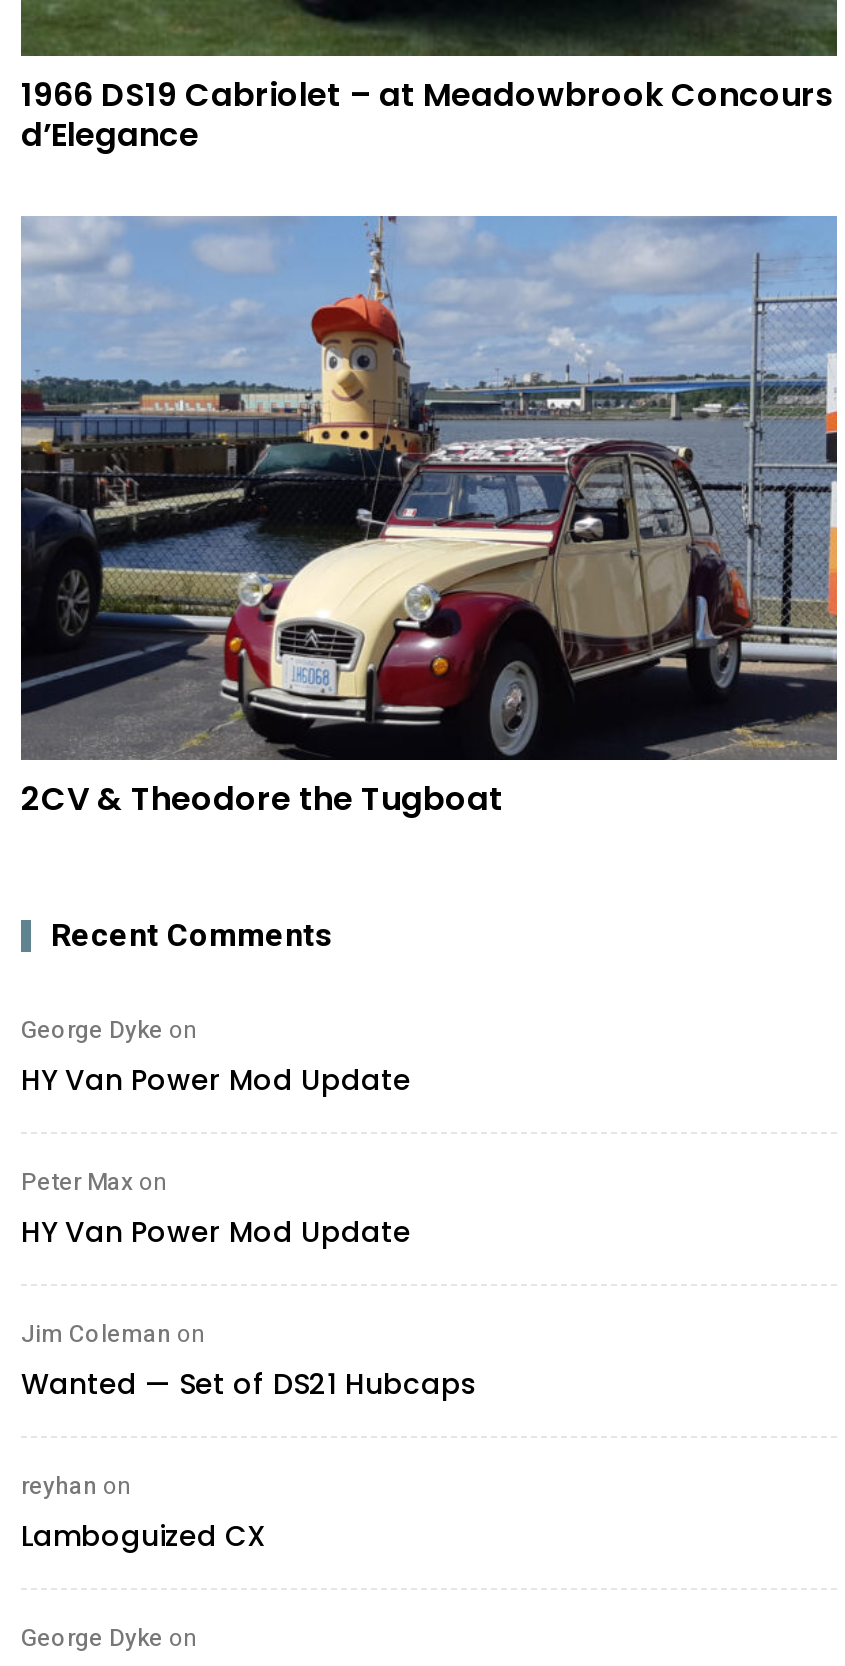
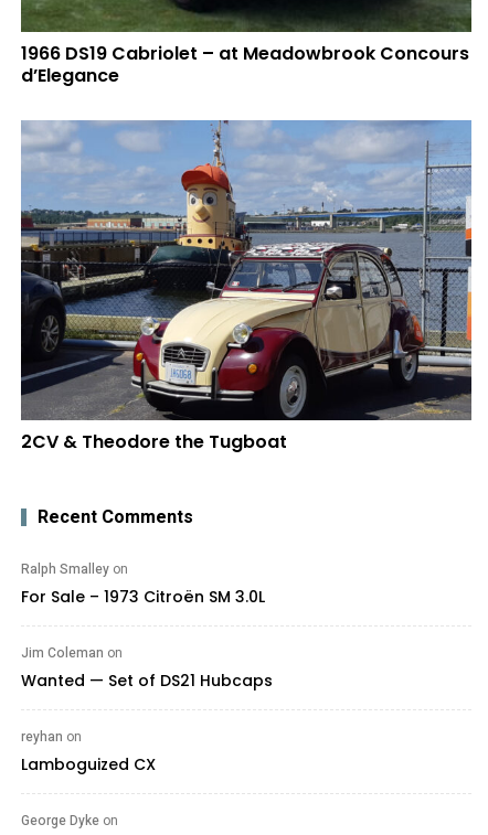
- George Dyke on
- HY Van Power Mod Update
- Peter Max on
- HY Van Power Mod Update
+ Ralph Smalley on
+ For Sale – 1973 Citroën SM 3.0L
